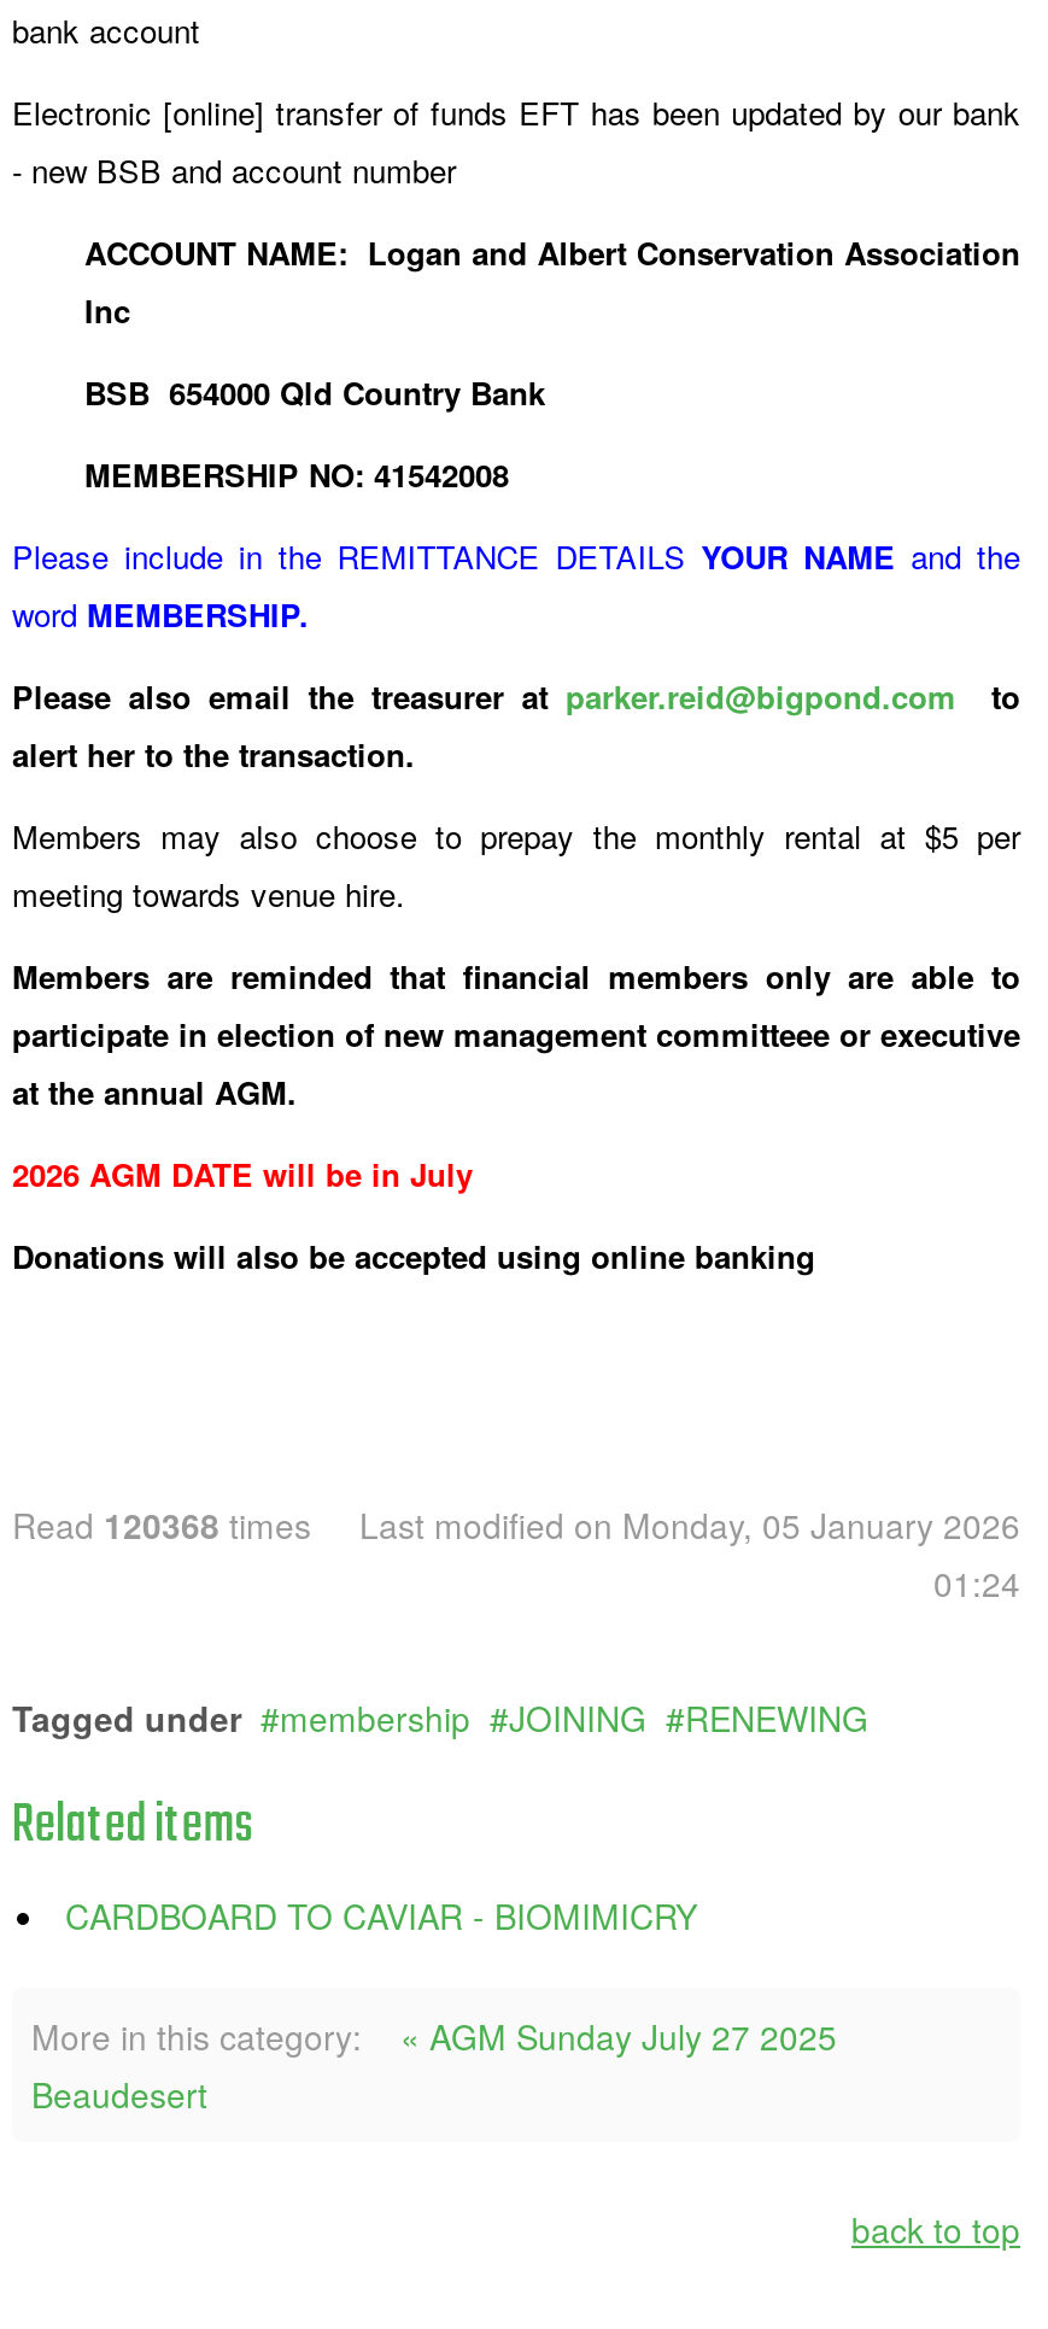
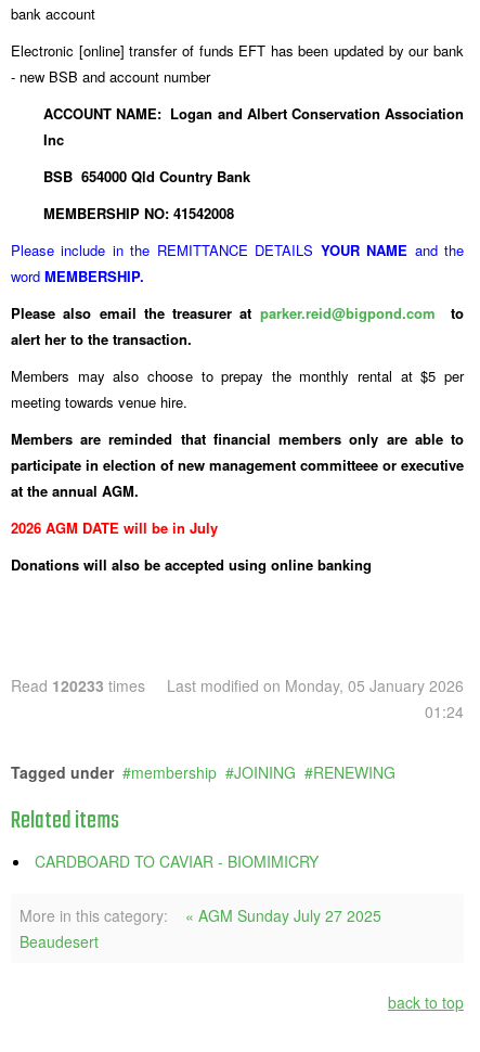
- Read 120368 times Last modified on Monday, 05 January 2026
+ Read 120233 times Last modified on Monday, 05 January 2026
